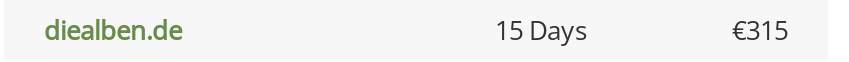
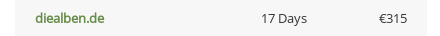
- 15 Days
+ 17 Days
